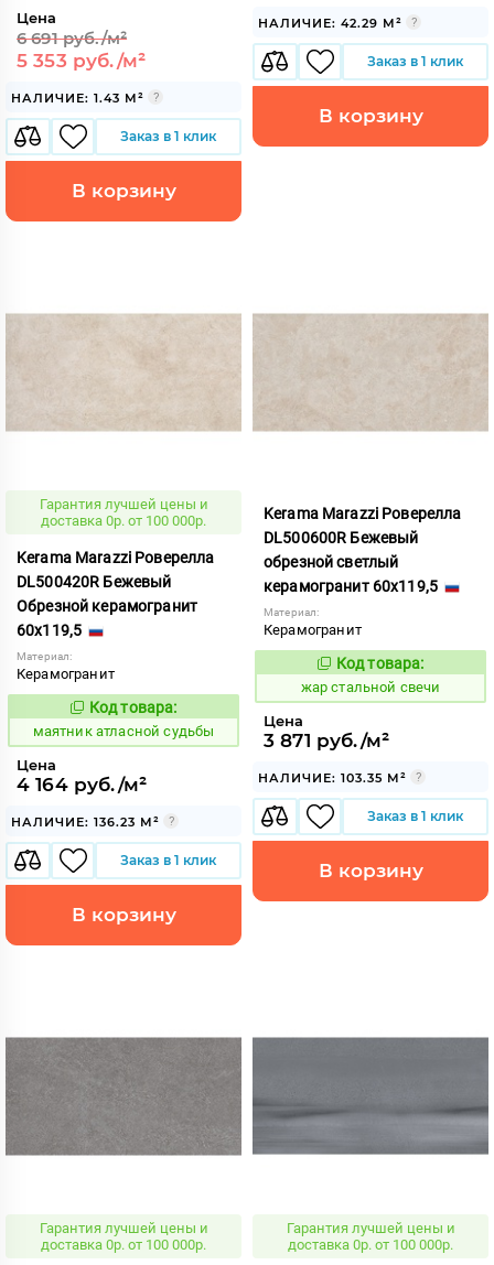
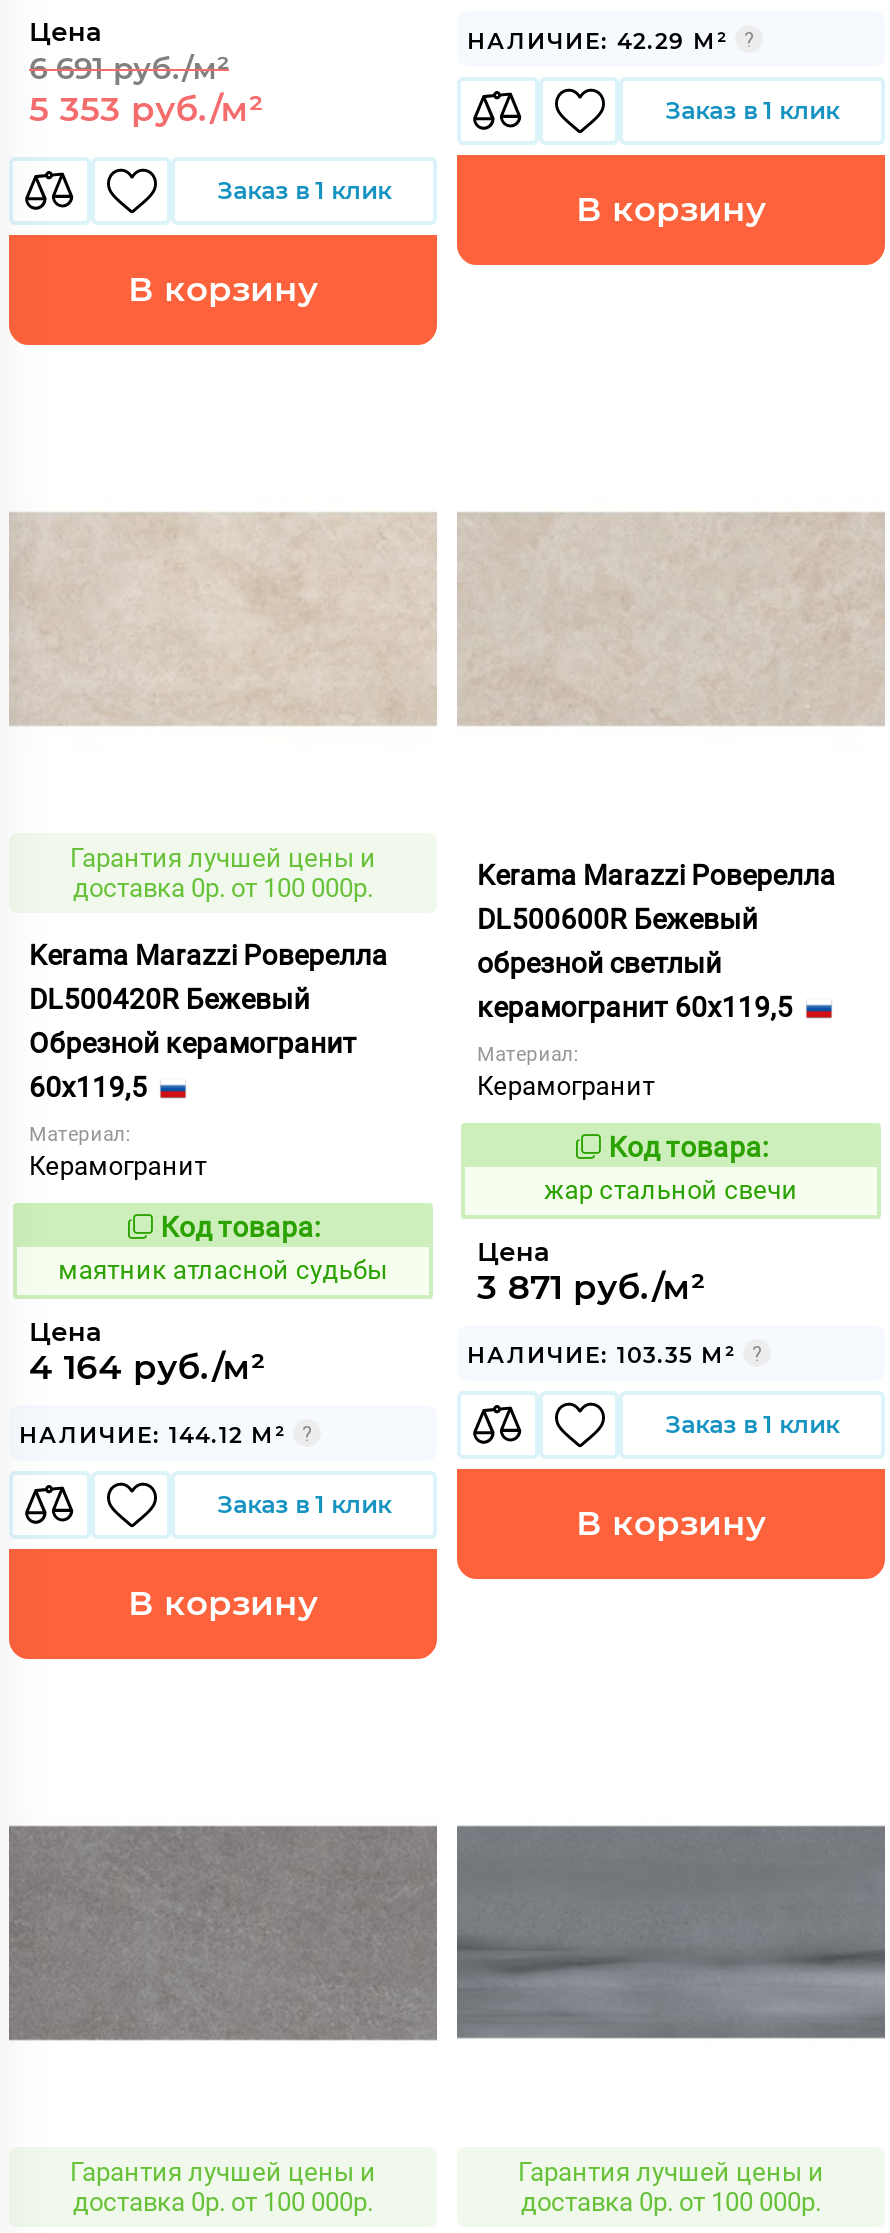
- НАЛИЧИЕ: 1.43 М²

- НАЛИЧИЕ: 136.23 М²
+ НАЛИЧИЕ: 144.12 М²
